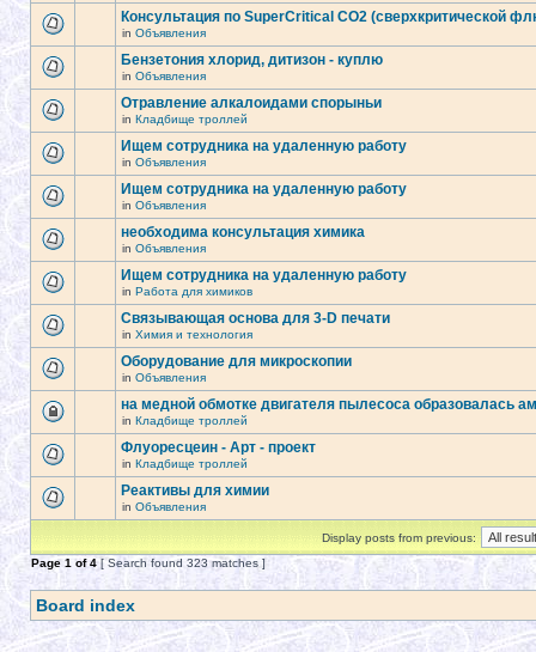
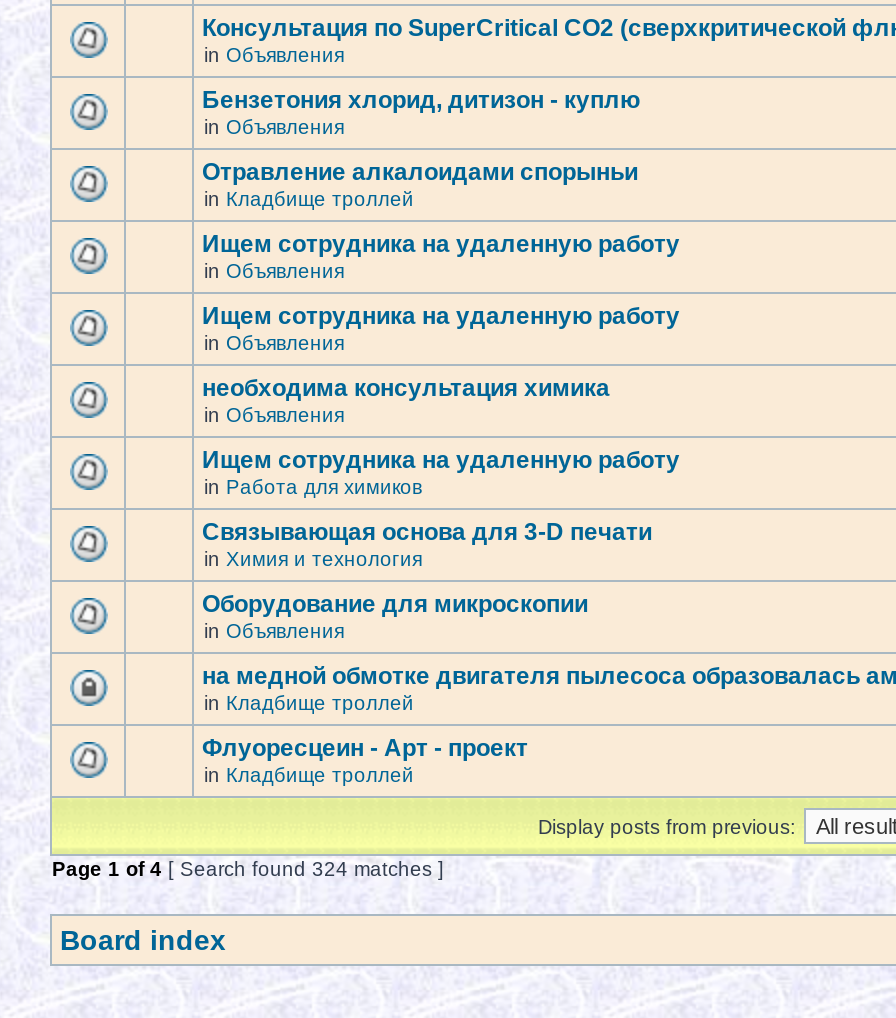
- Реактивы для химии
- in Объявления

- Page 1 of 4 [ Search found 323 matches ]
+ Page 1 of 4 [ Search found 324 matches ]
